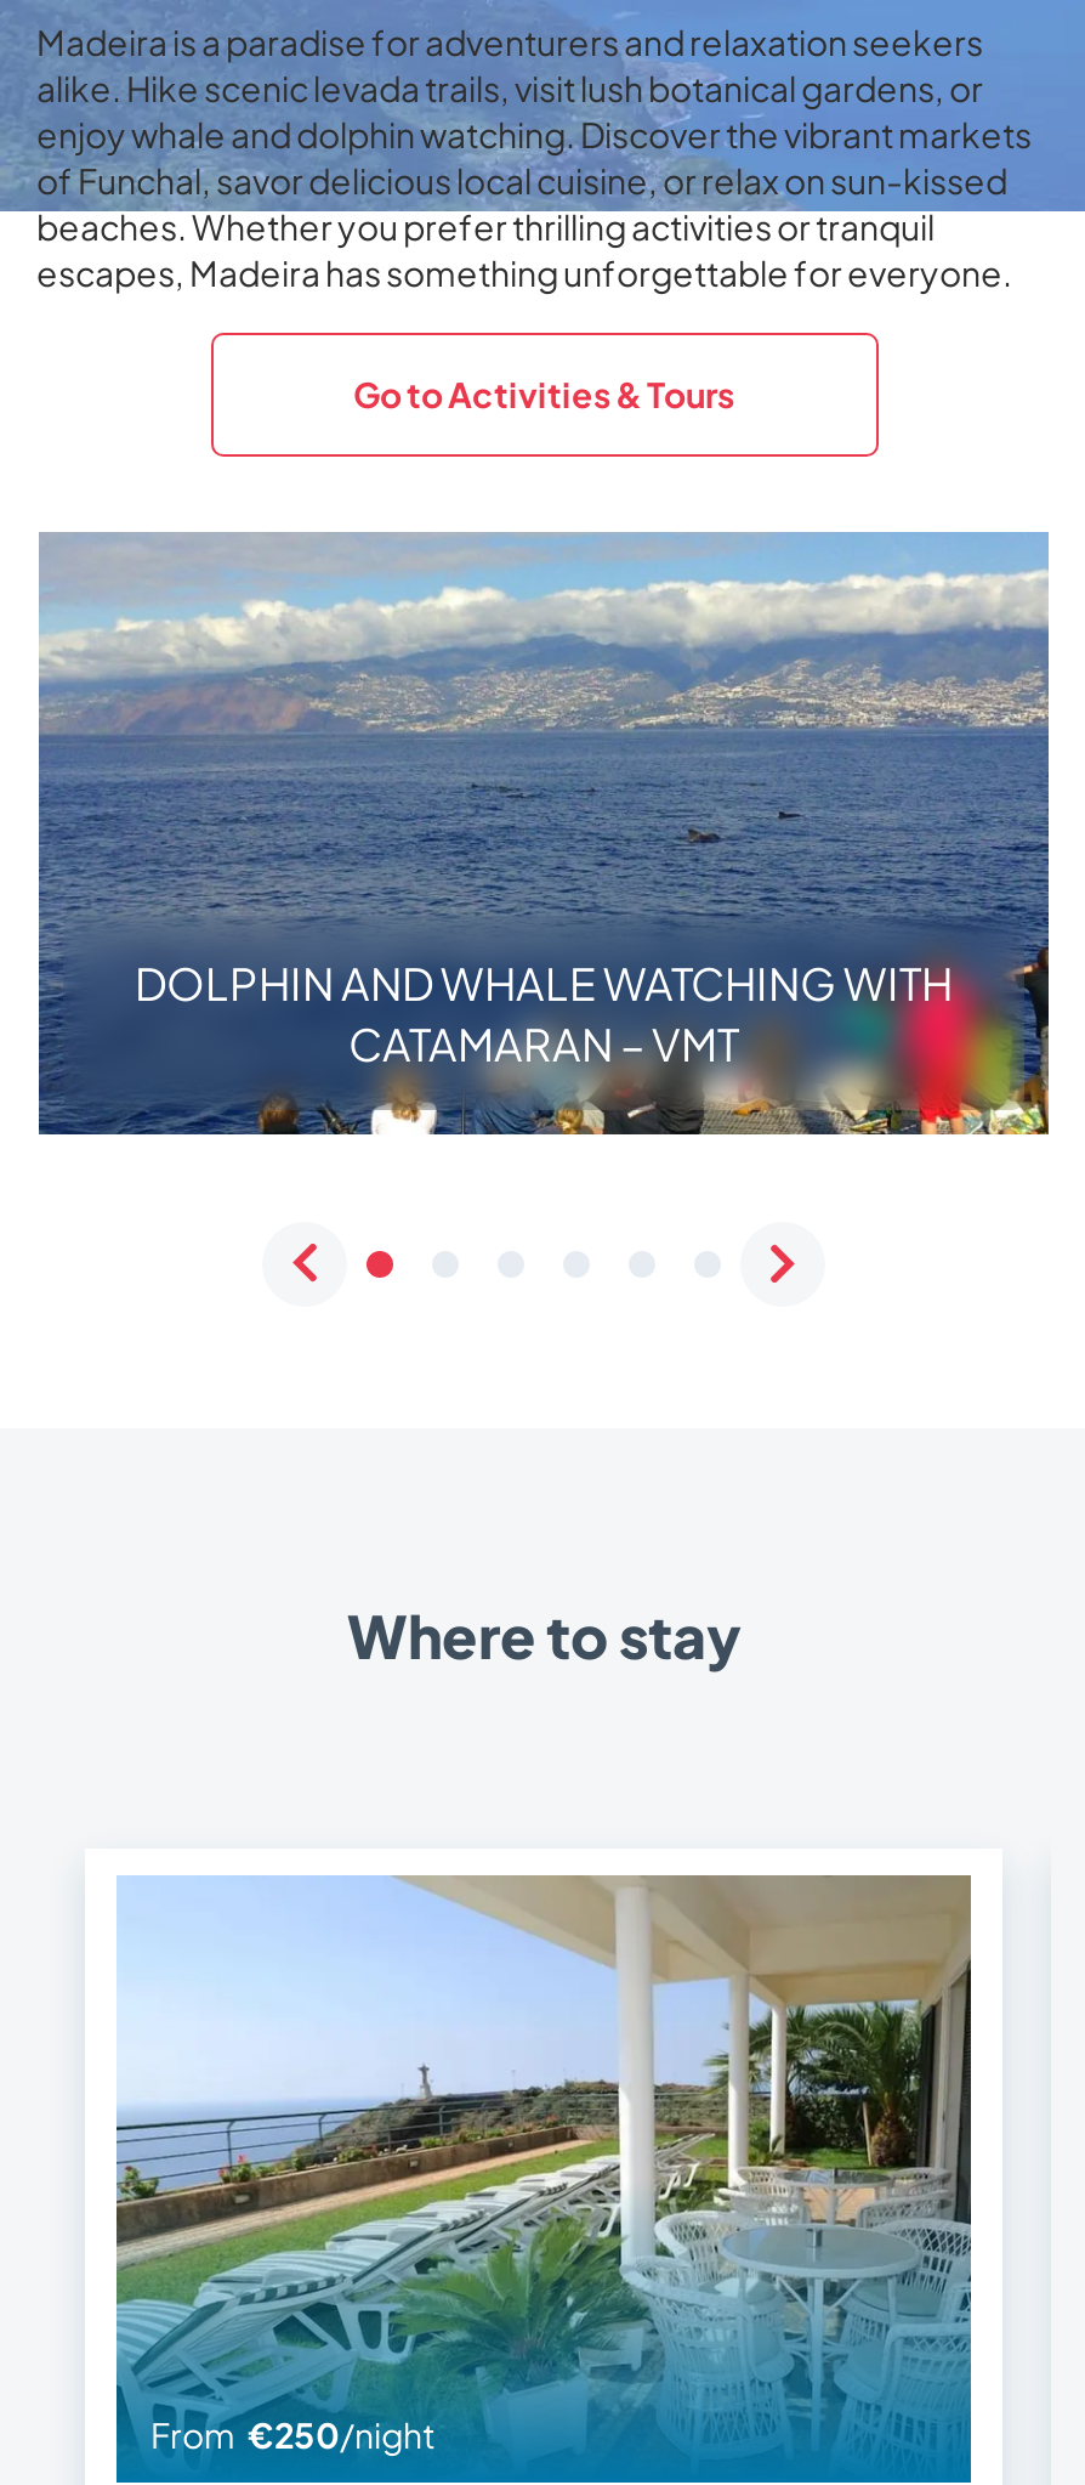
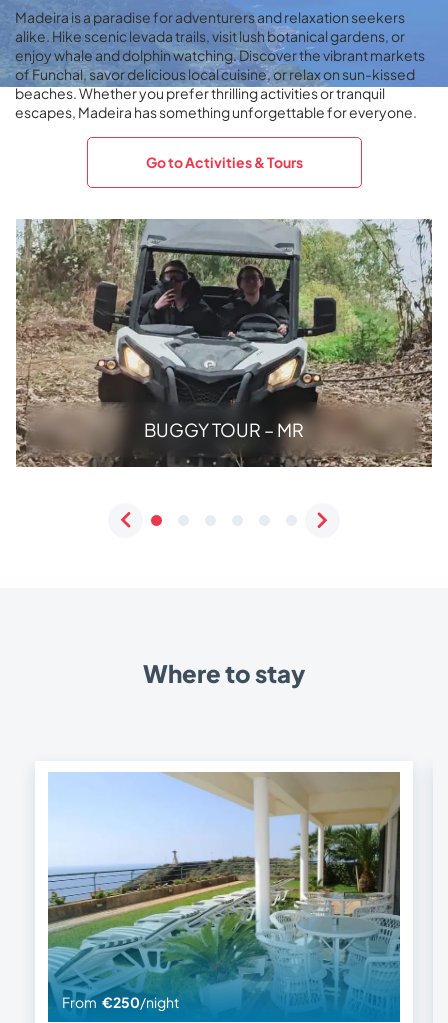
- [image]
- DOLPHIN AND WHALE WATCHING WITH
- CATAMARAN – VMT
+ [image]
+ BUGGY TOUR – MR
